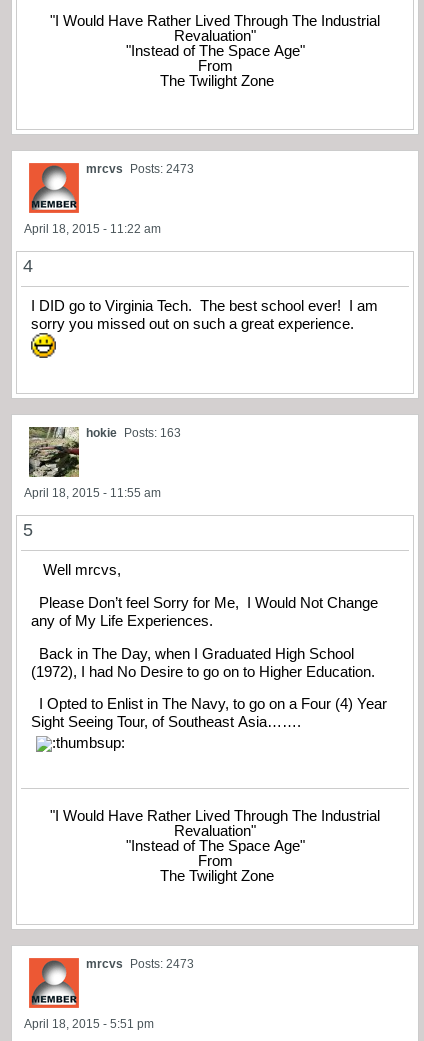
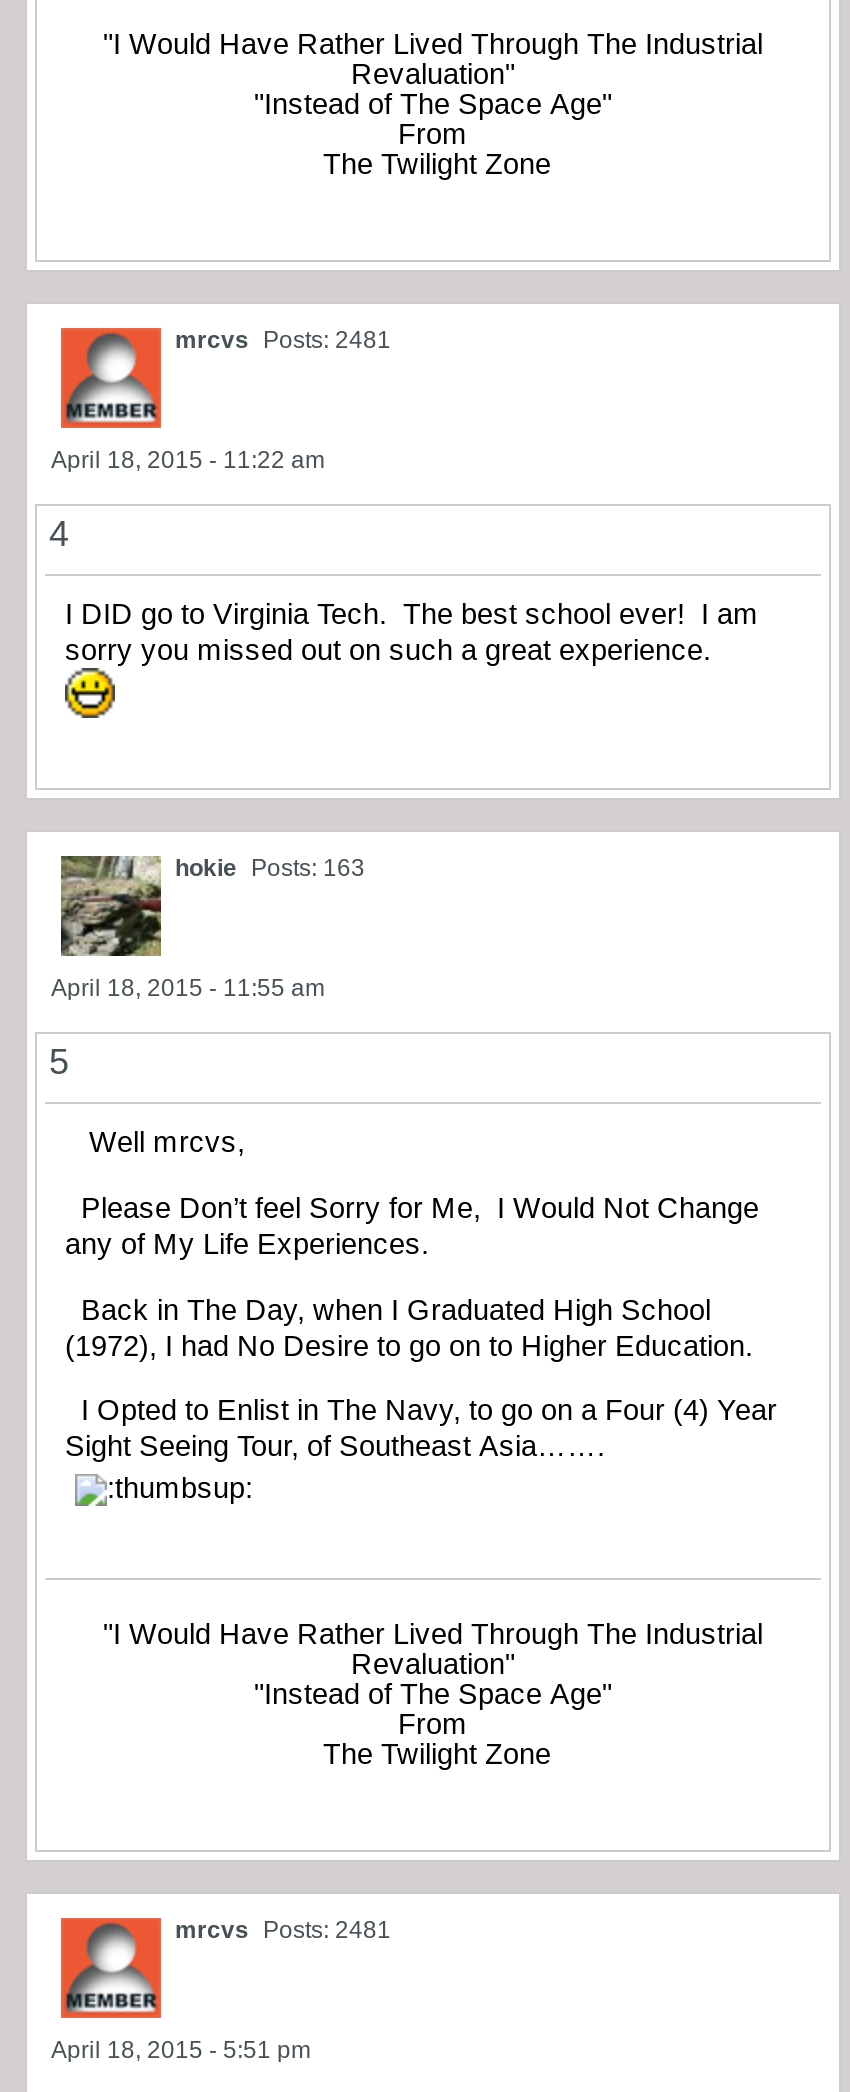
- mrcvs Posts: 2473
+ mrcvs Posts: 2481

- mrcvs Posts: 2473
+ mrcvs Posts: 2481
